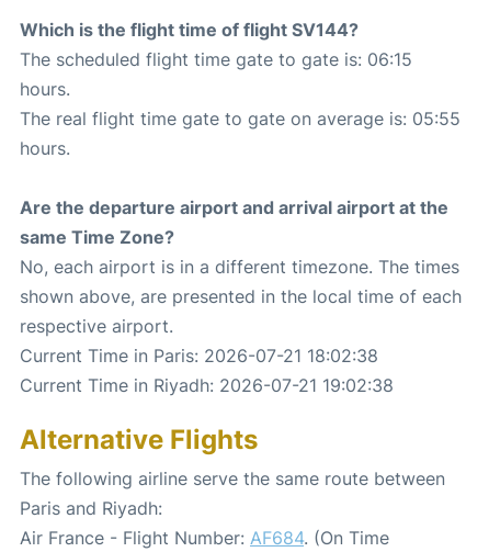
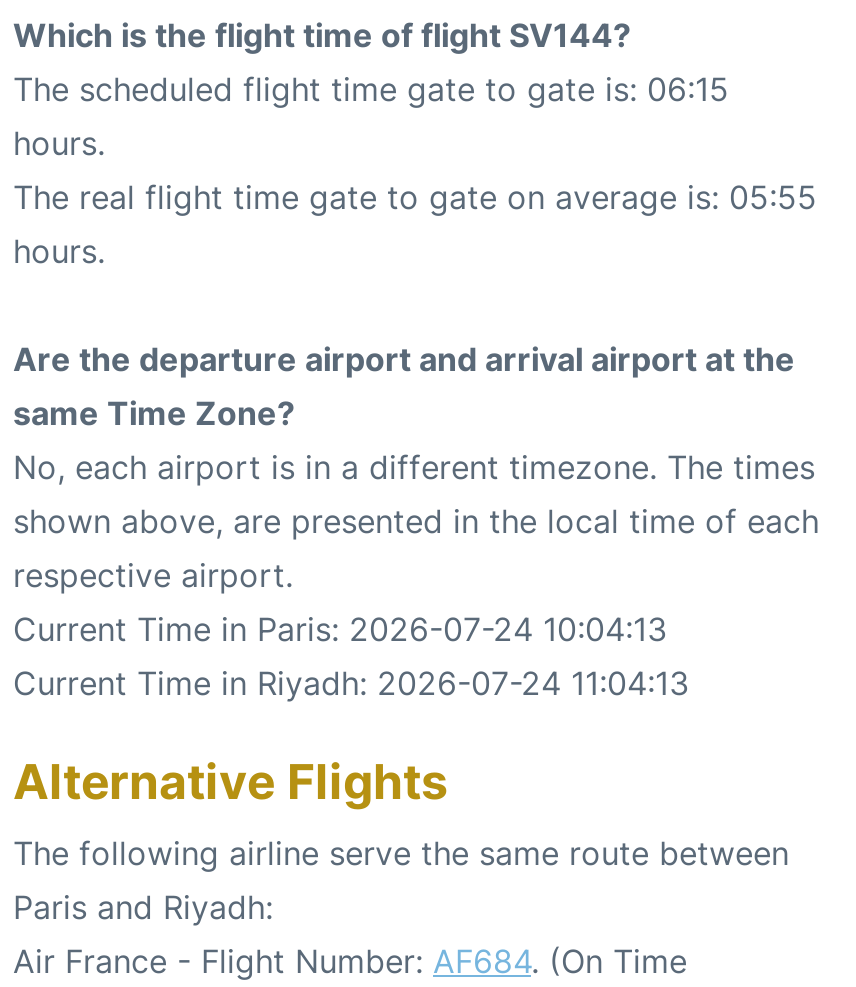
- Current Time in Paris: 2026-07-21 18:02:38
+ Current Time in Paris: 2026-07-24 10:04:13

- Current Time in Riyadh: 2026-07-21 19:02:38
+ Current Time in Riyadh: 2026-07-24 11:04:13
